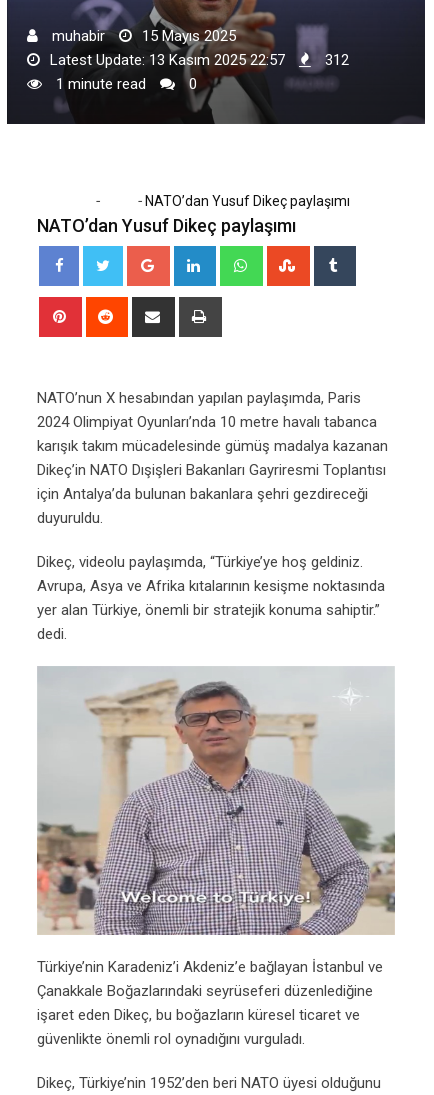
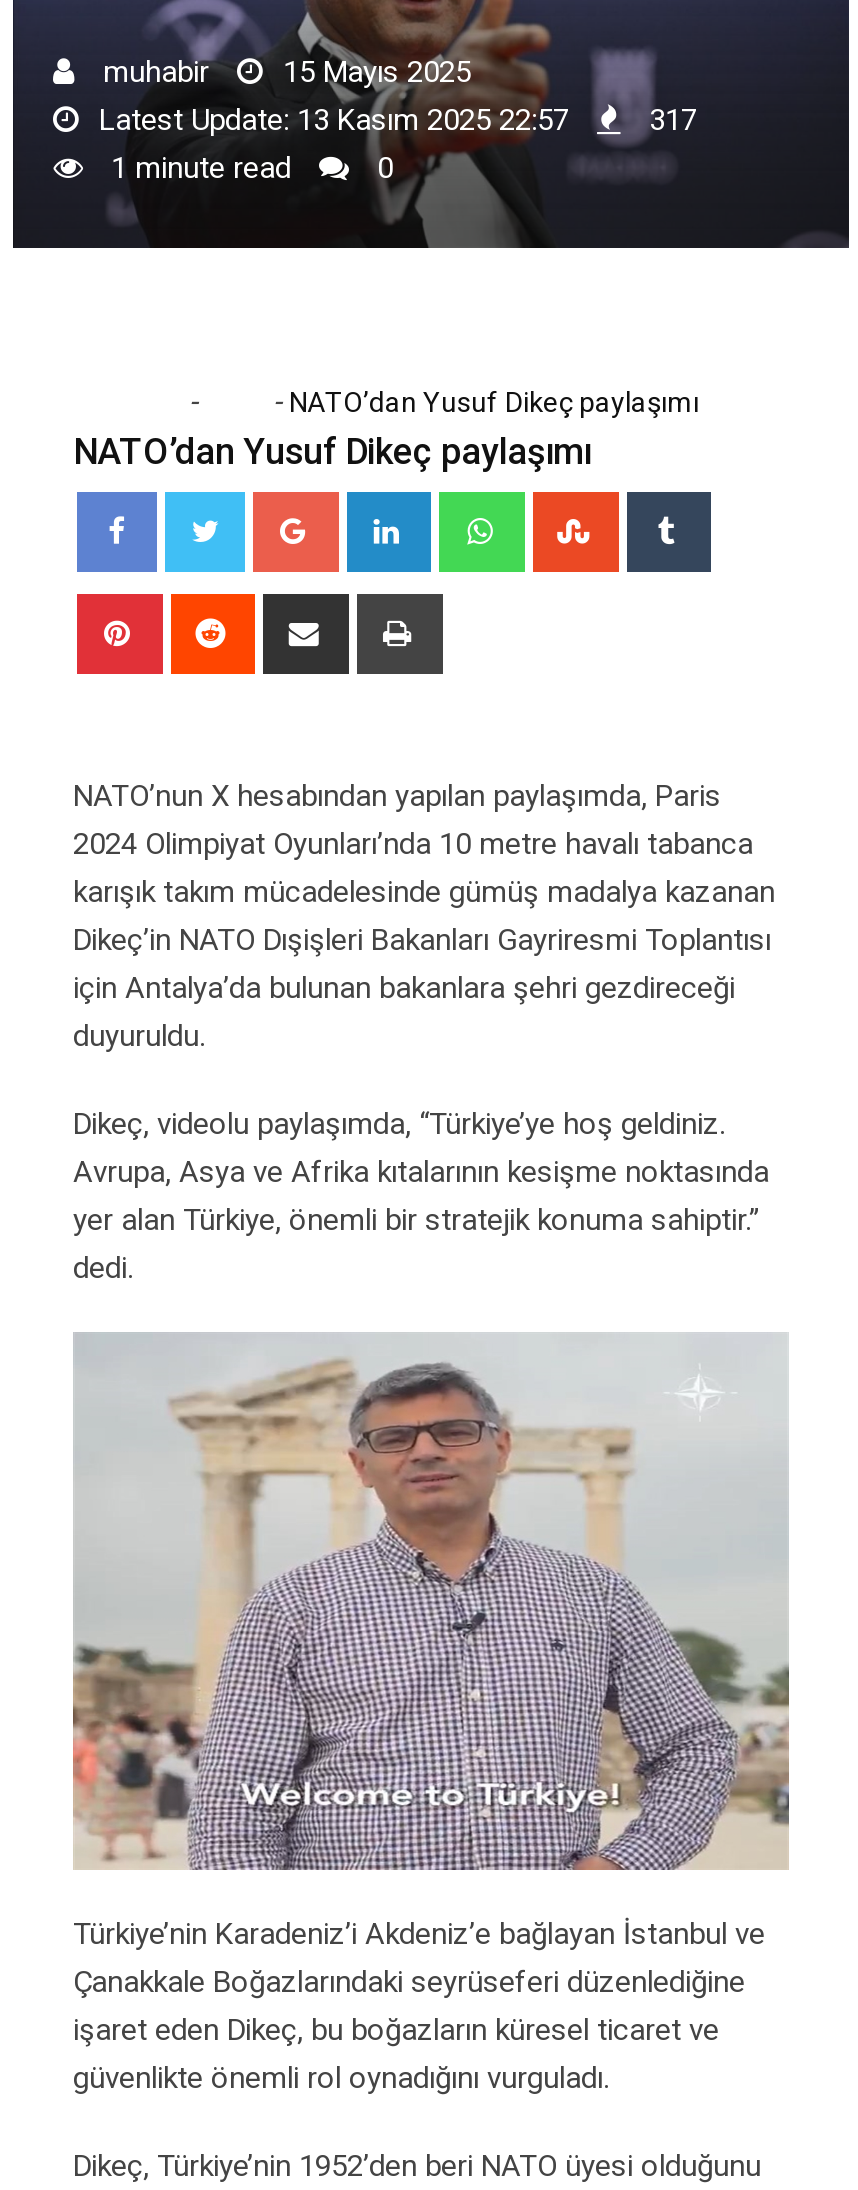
- Latest Update: 13 Kasım 2025 22:57 312
+ Latest Update: 13 Kasım 2025 22:57 317
